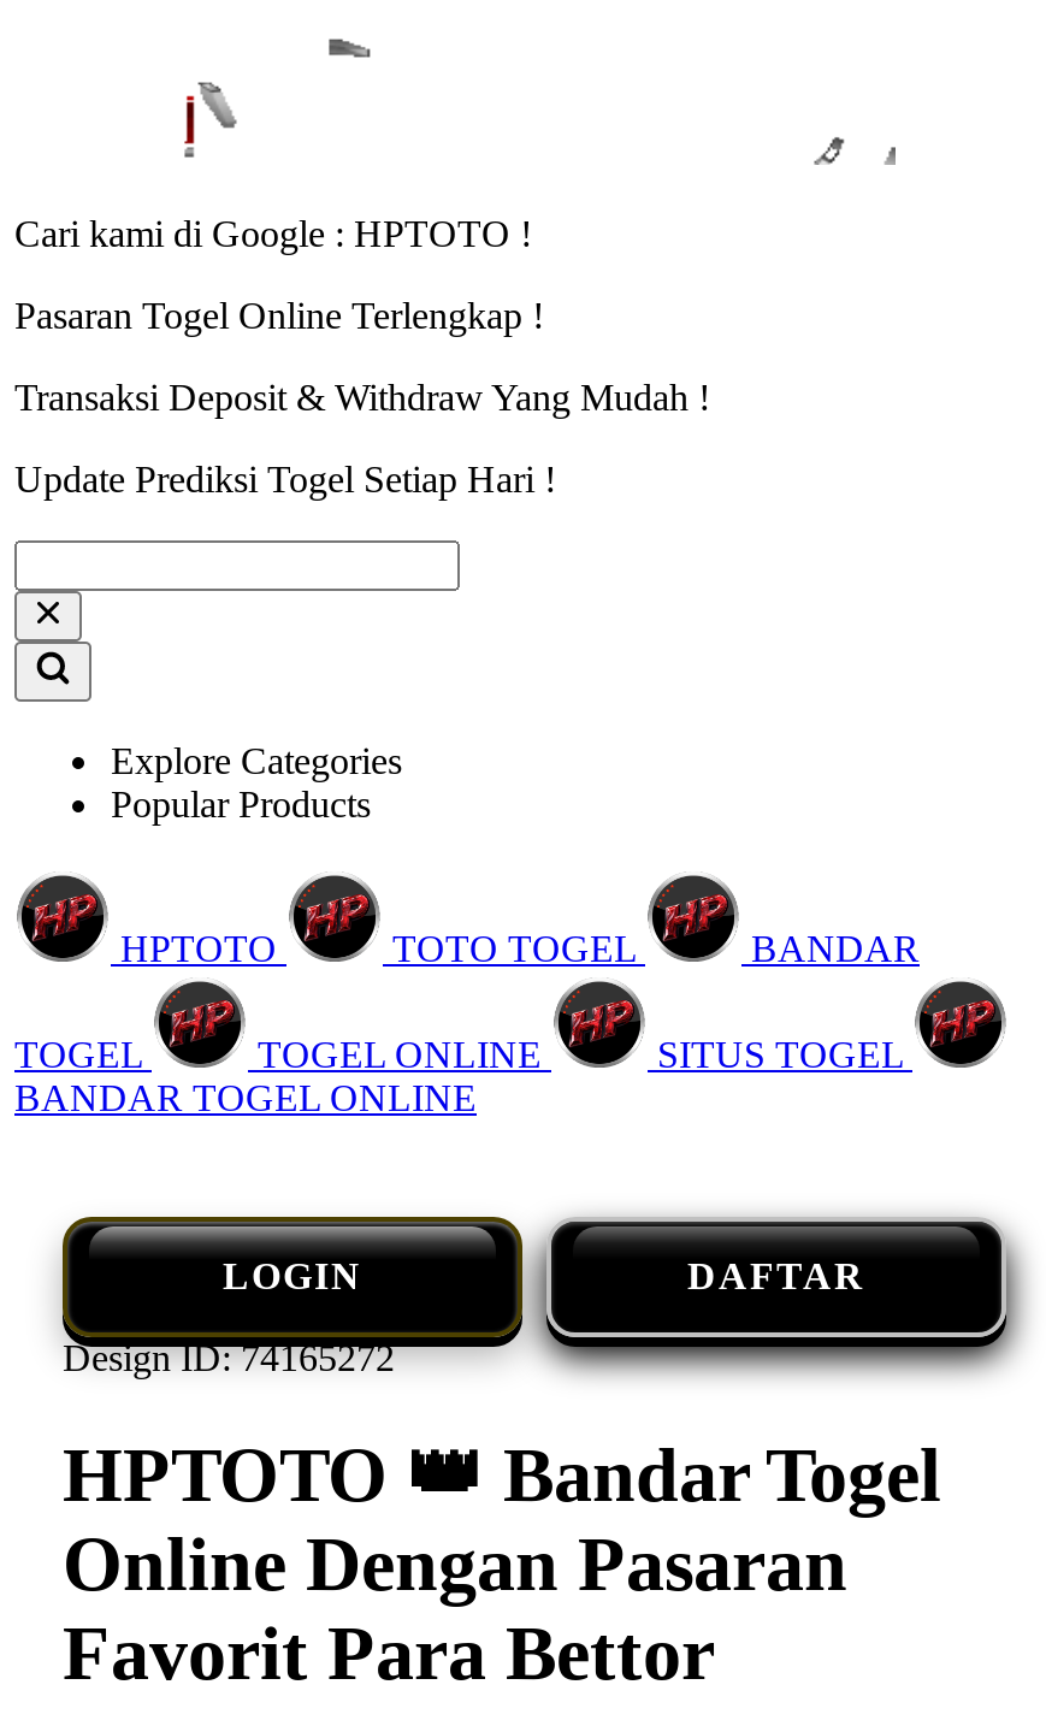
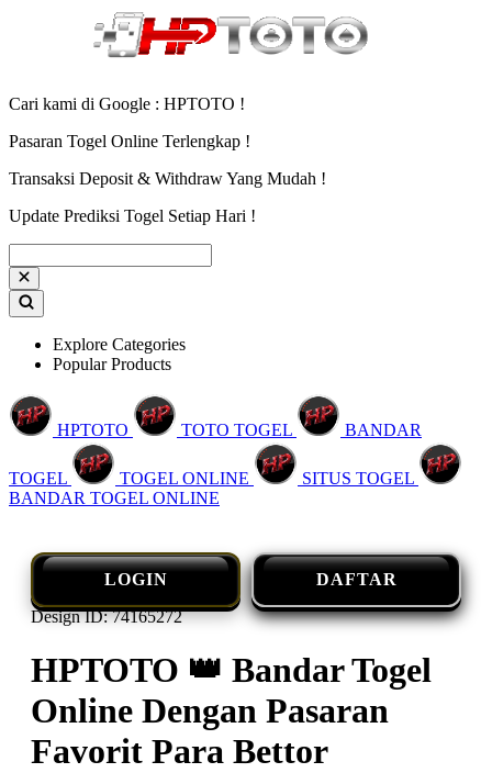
+ [image]
